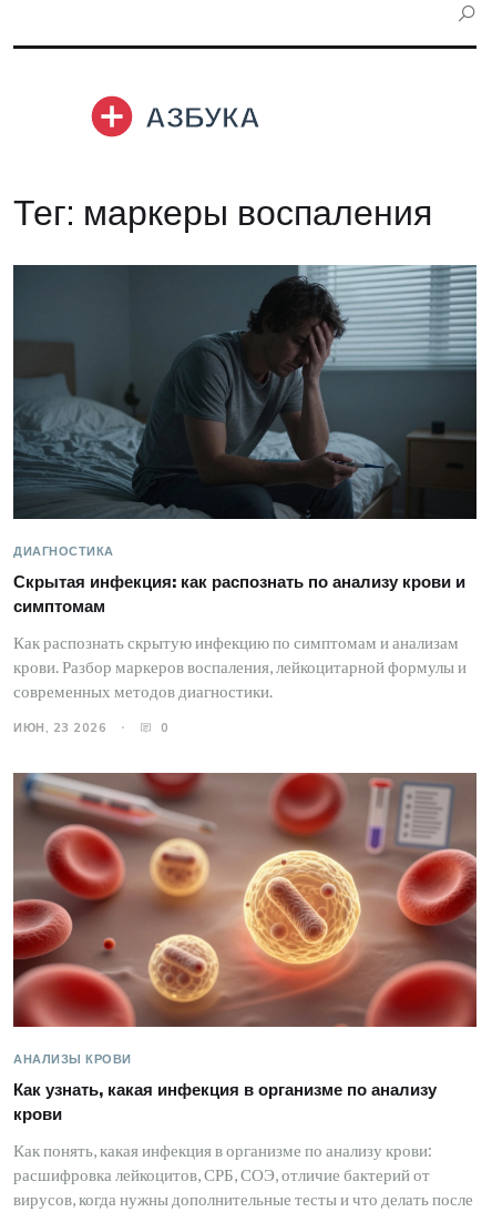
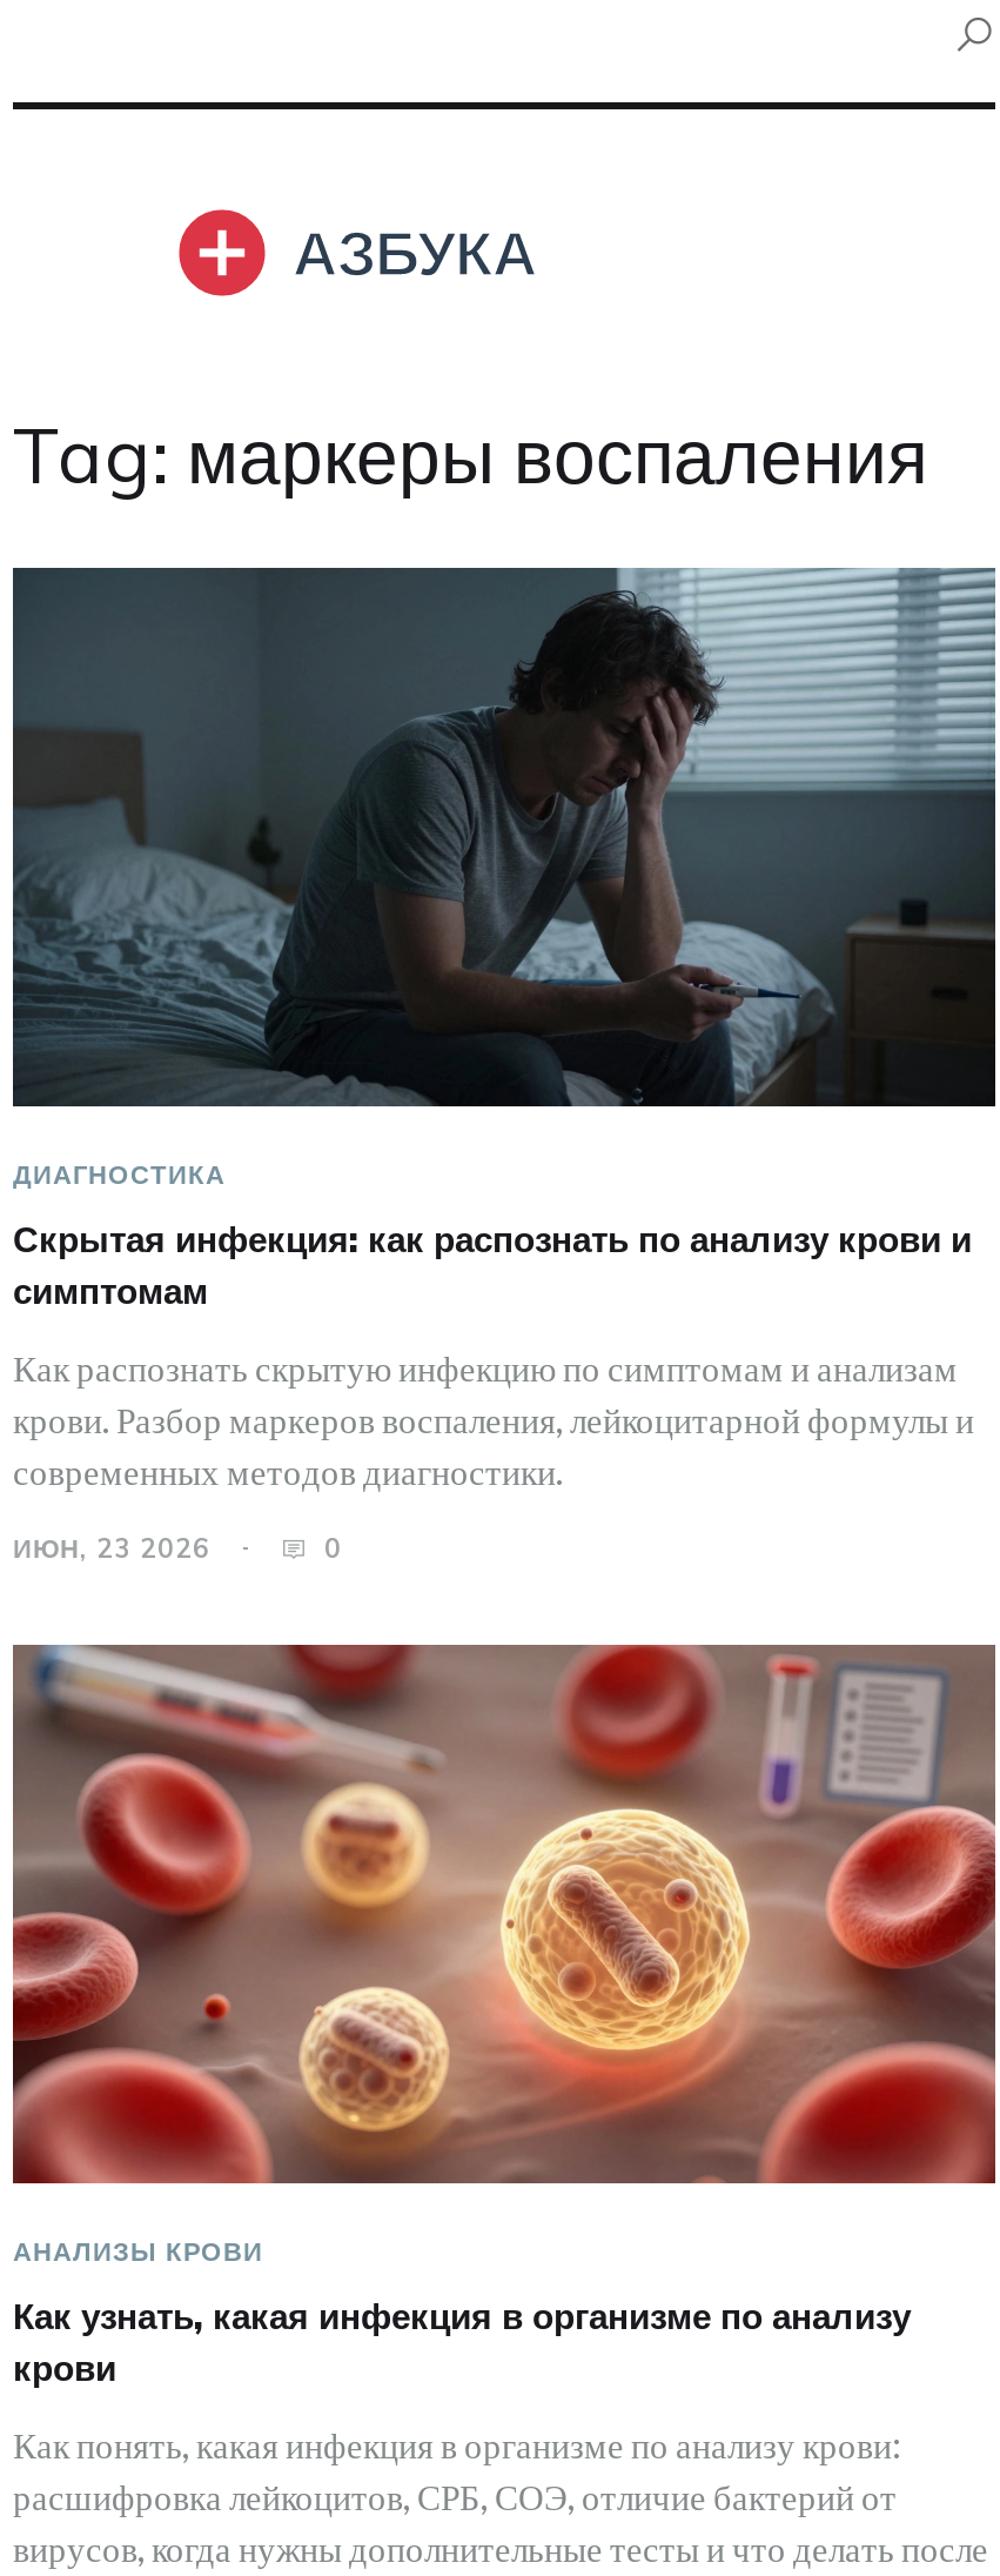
- Тег: маркеры воспаления
+ Tag: маркеры воспаления
